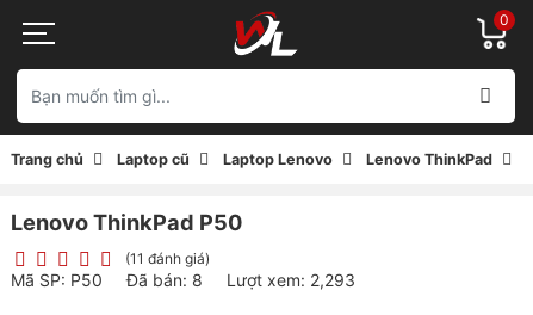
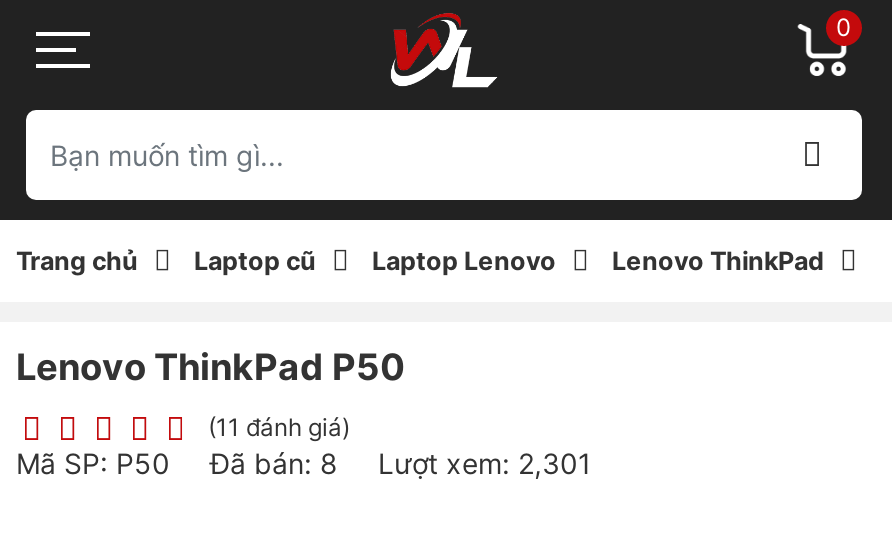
- Mã SP: P50 Đã bán: 8 Lượt xem: 2,293
+ Mã SP: P50 Đã bán: 8 Lượt xem: 2,301
